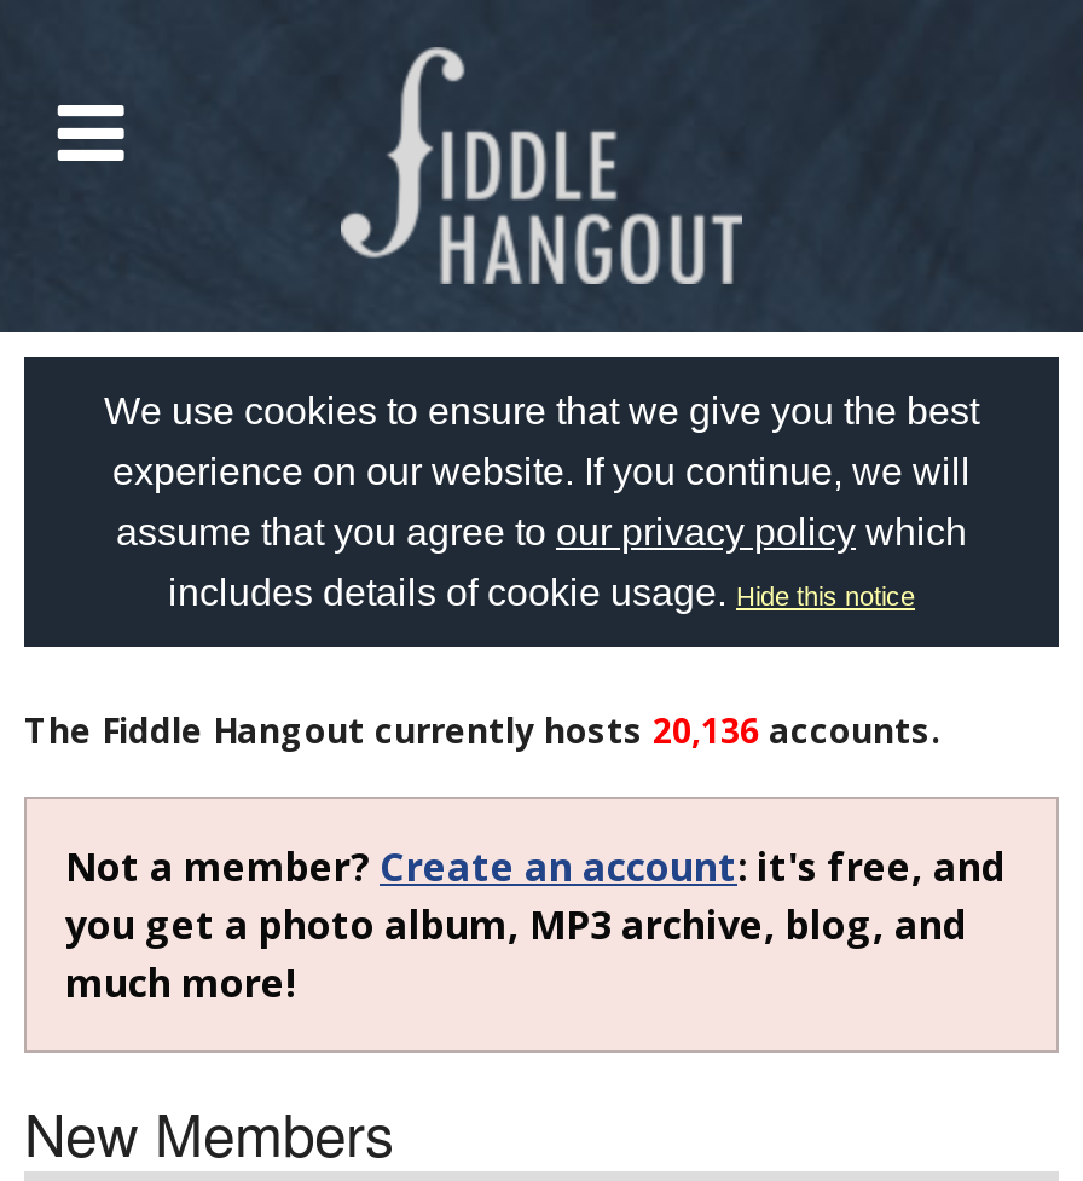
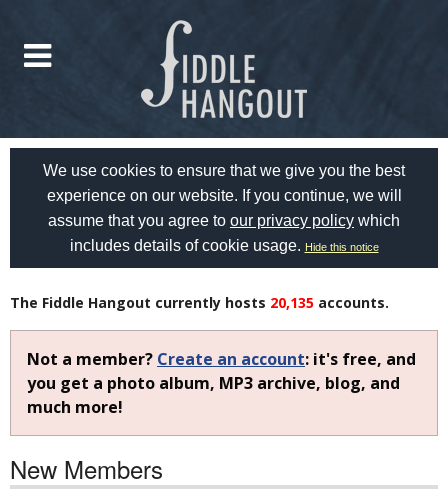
- The Fiddle Hangout currently hosts 20,136 accounts.
+ The Fiddle Hangout currently hosts 20,135 accounts.
